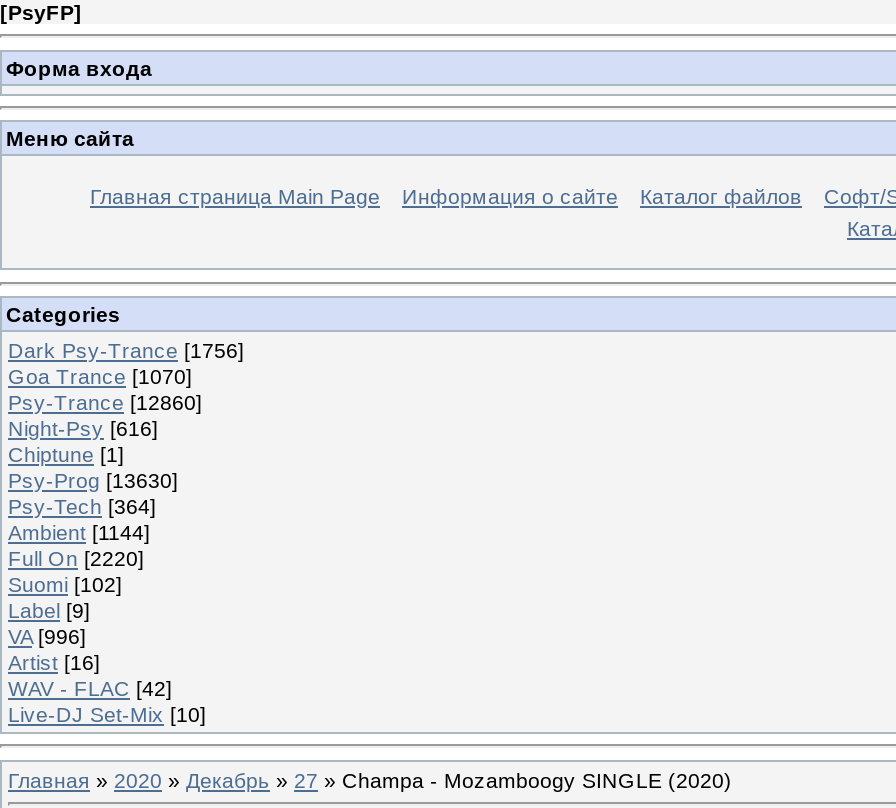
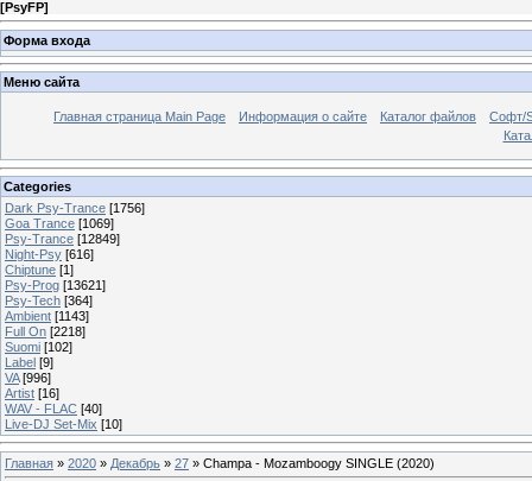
- Goa Trance [1070]
+ Goa Trance [1069]

- Psy-Trance [12860]
+ Psy-Trance [12849]

- Psy-Prog [13630]
+ Psy-Prog [13621]

- Ambient [1144]
+ Ambient [1143]

- Full On [2220]
+ Full On [2218]

- WAV - FLAC [42]
+ WAV - FLAC [40]
